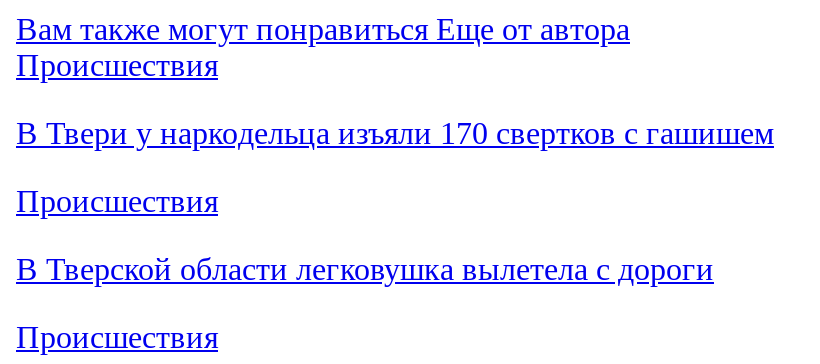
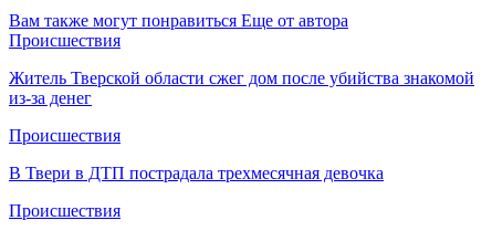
- В Твери у наркодельца изъяли 170 свертков с гашишем
+ Житель Тверской области сжег дом после убийства знакомой
+ из-за денег

- В Тверской области легковушка вылетела с дороги
+ В Твери в ДТП пострадала трехмесячная девочка
